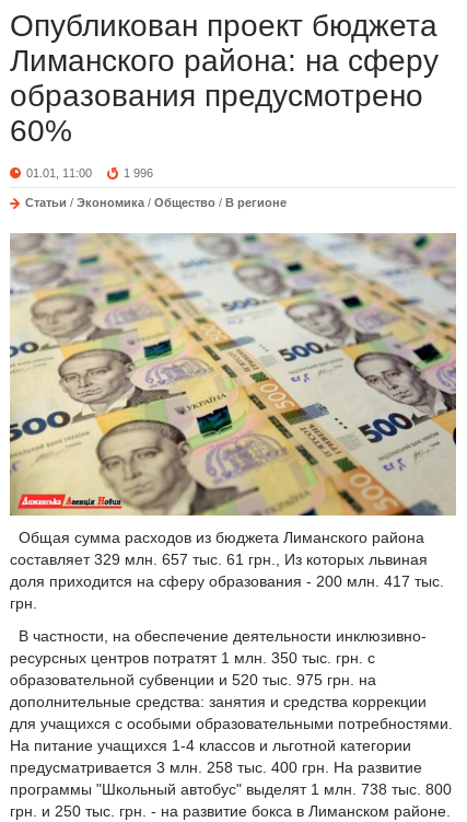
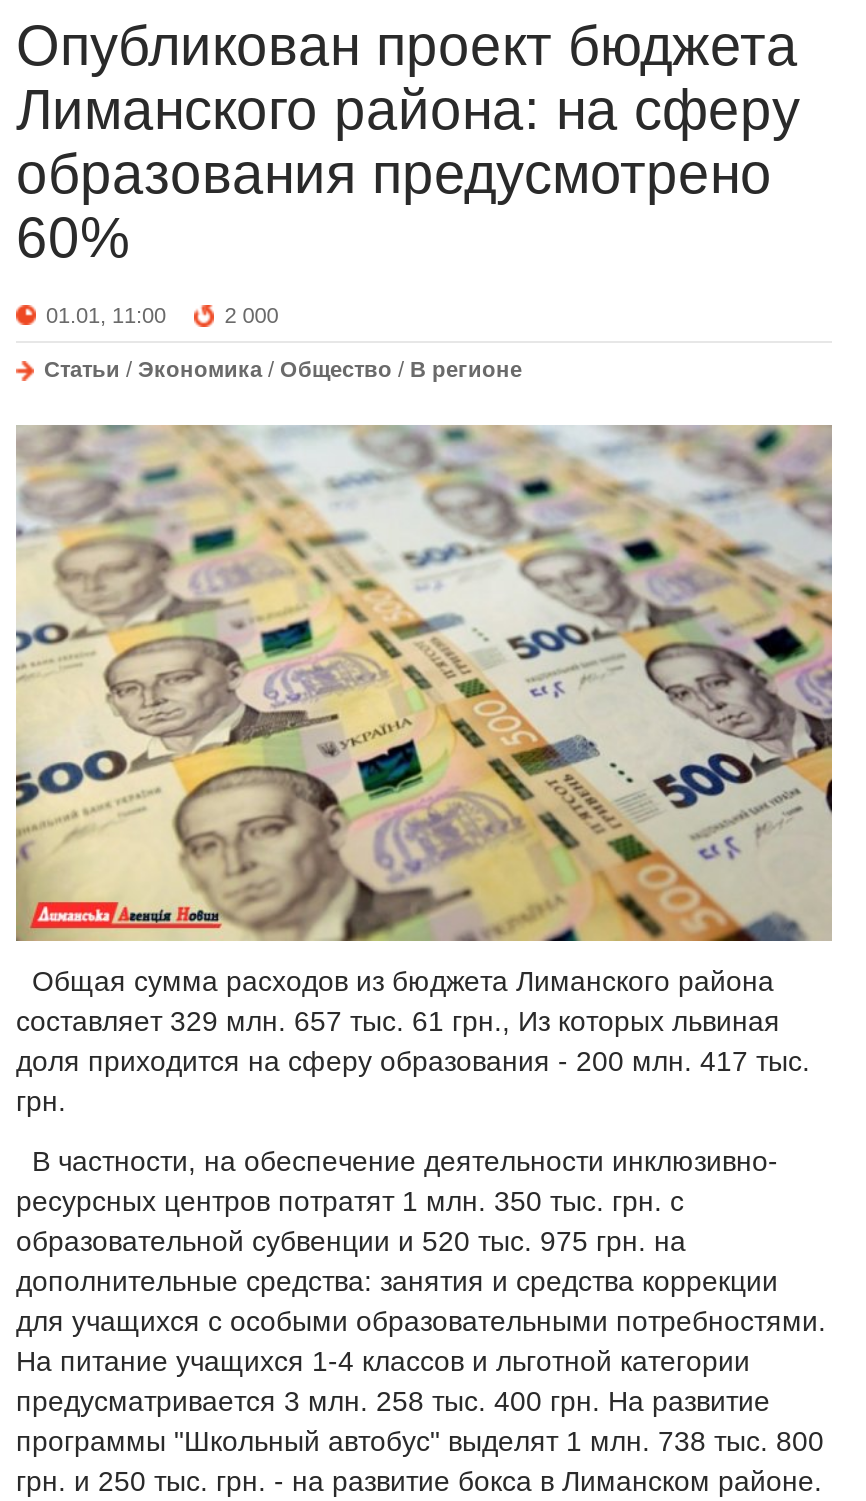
- 1 996
+ 2 000
